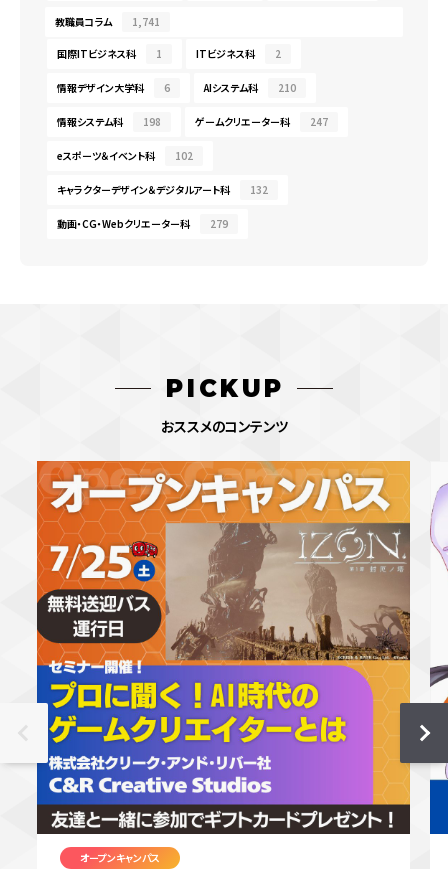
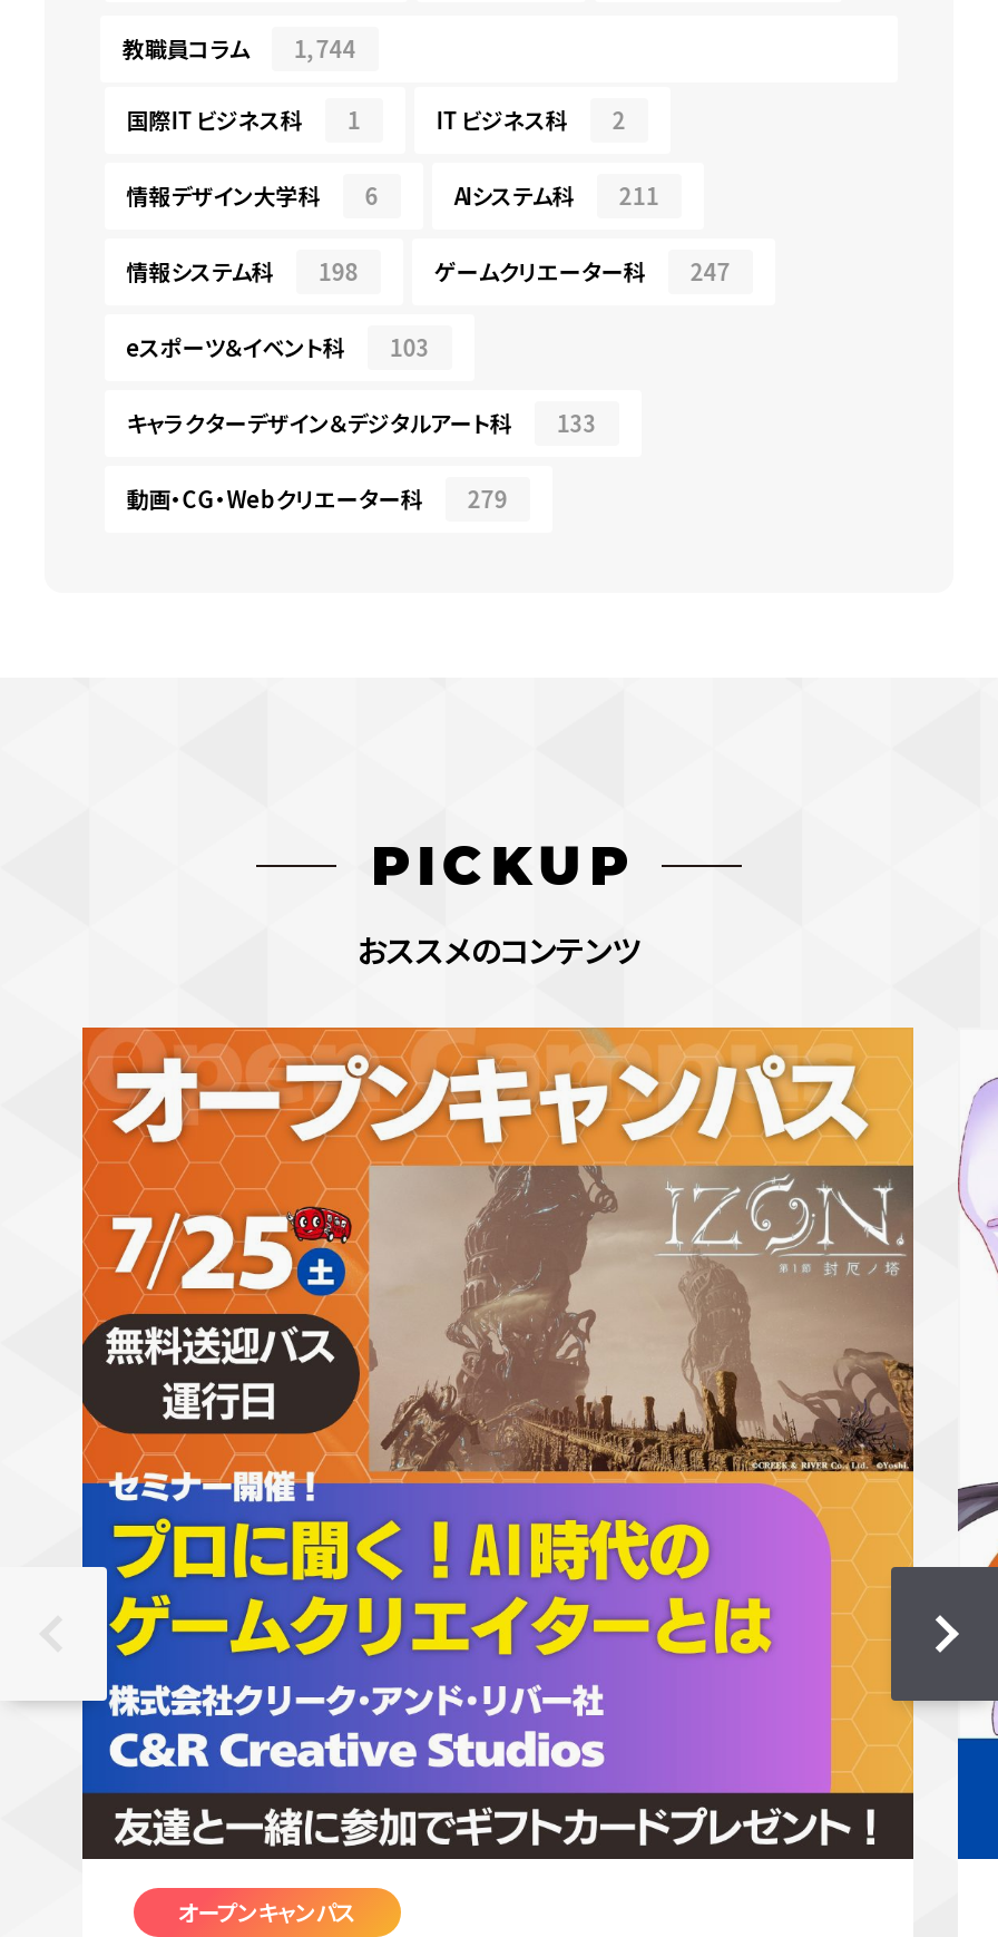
- 教職員コラム 1,741
+ 教職員コラム 1,744

- AIシステム科 210
+ AIシステム科 211

- eスポーツ＆イベント科 102
+ eスポーツ＆イベント科 103

- キャラクターデザイン＆デジタルアート科 132
+ キャラクターデザイン＆デジタルアート科 133
